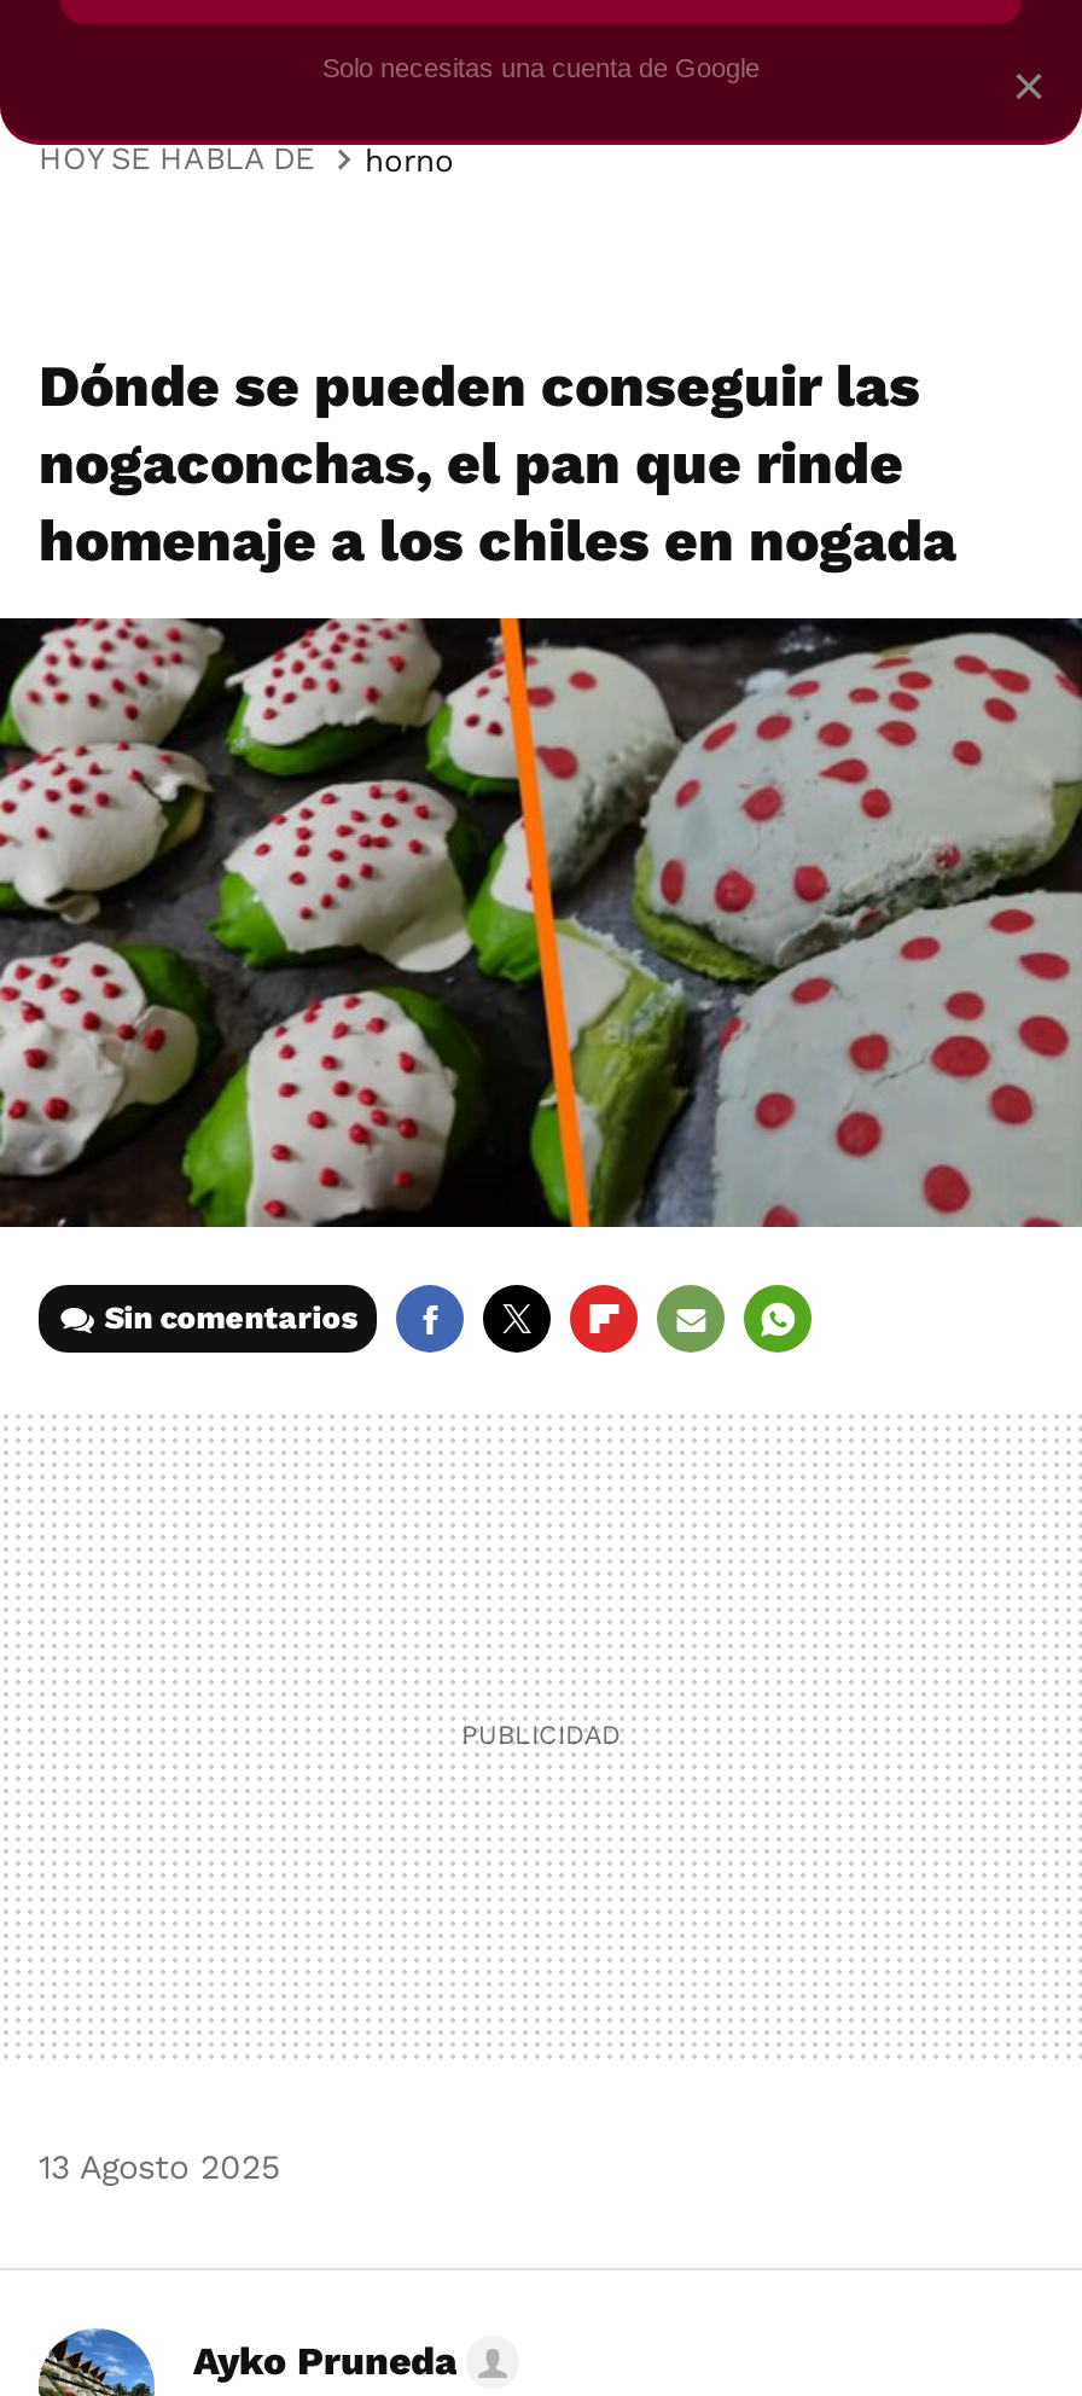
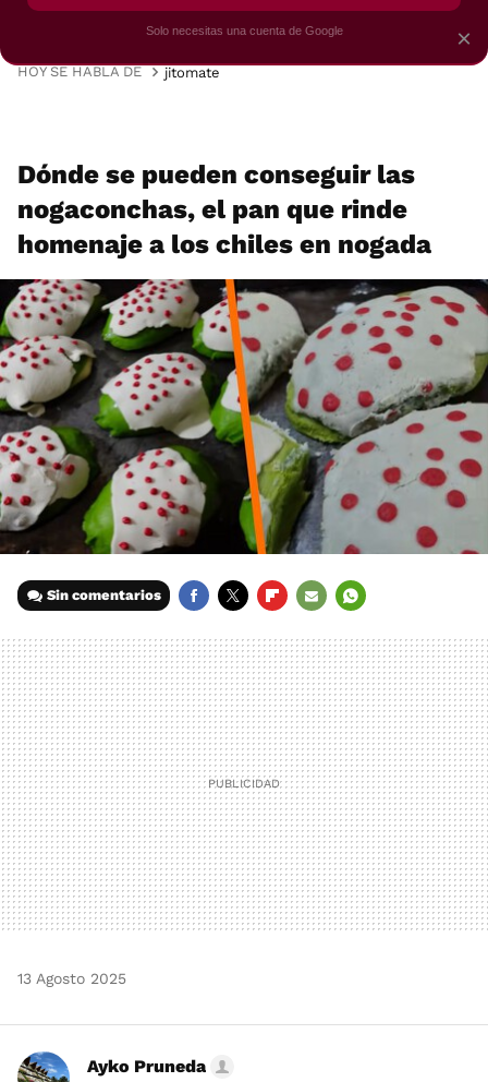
- horno
+ jitomate
